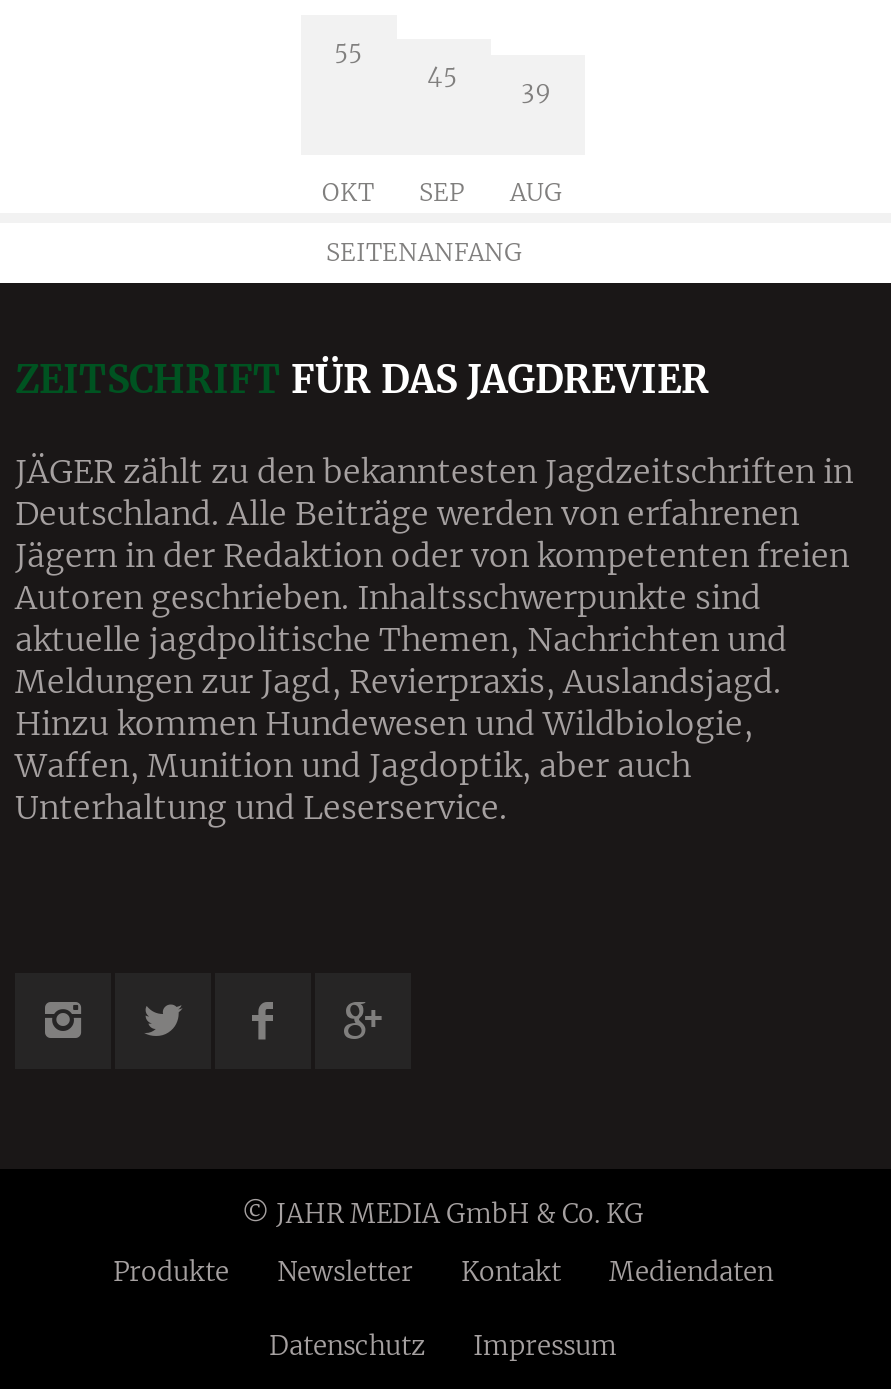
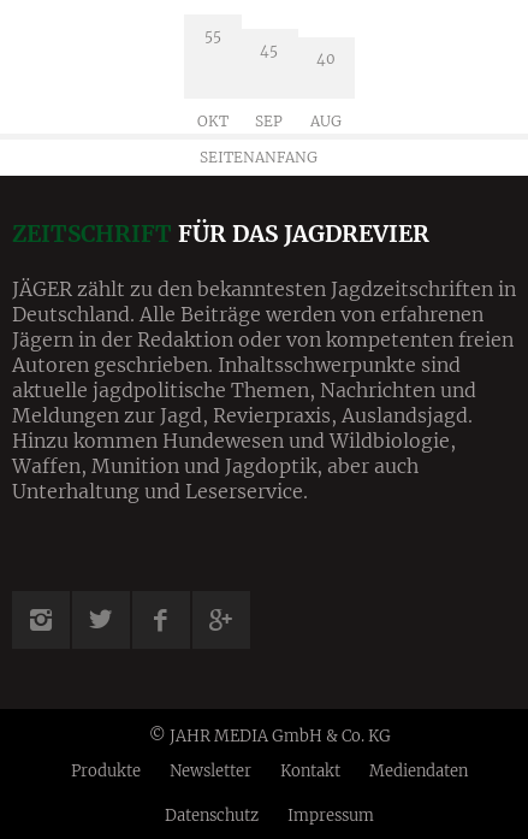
- 39
+ 40
